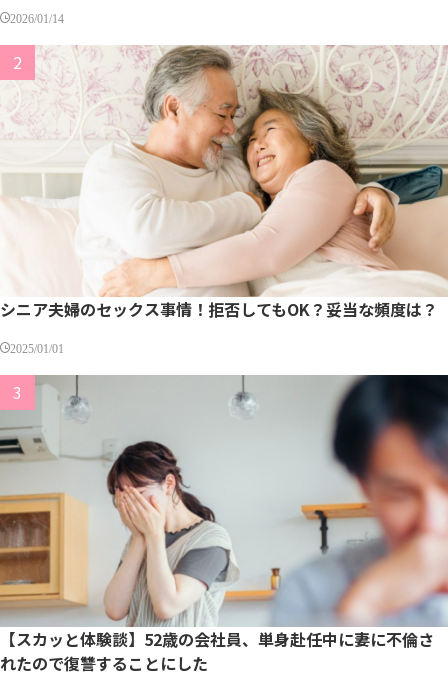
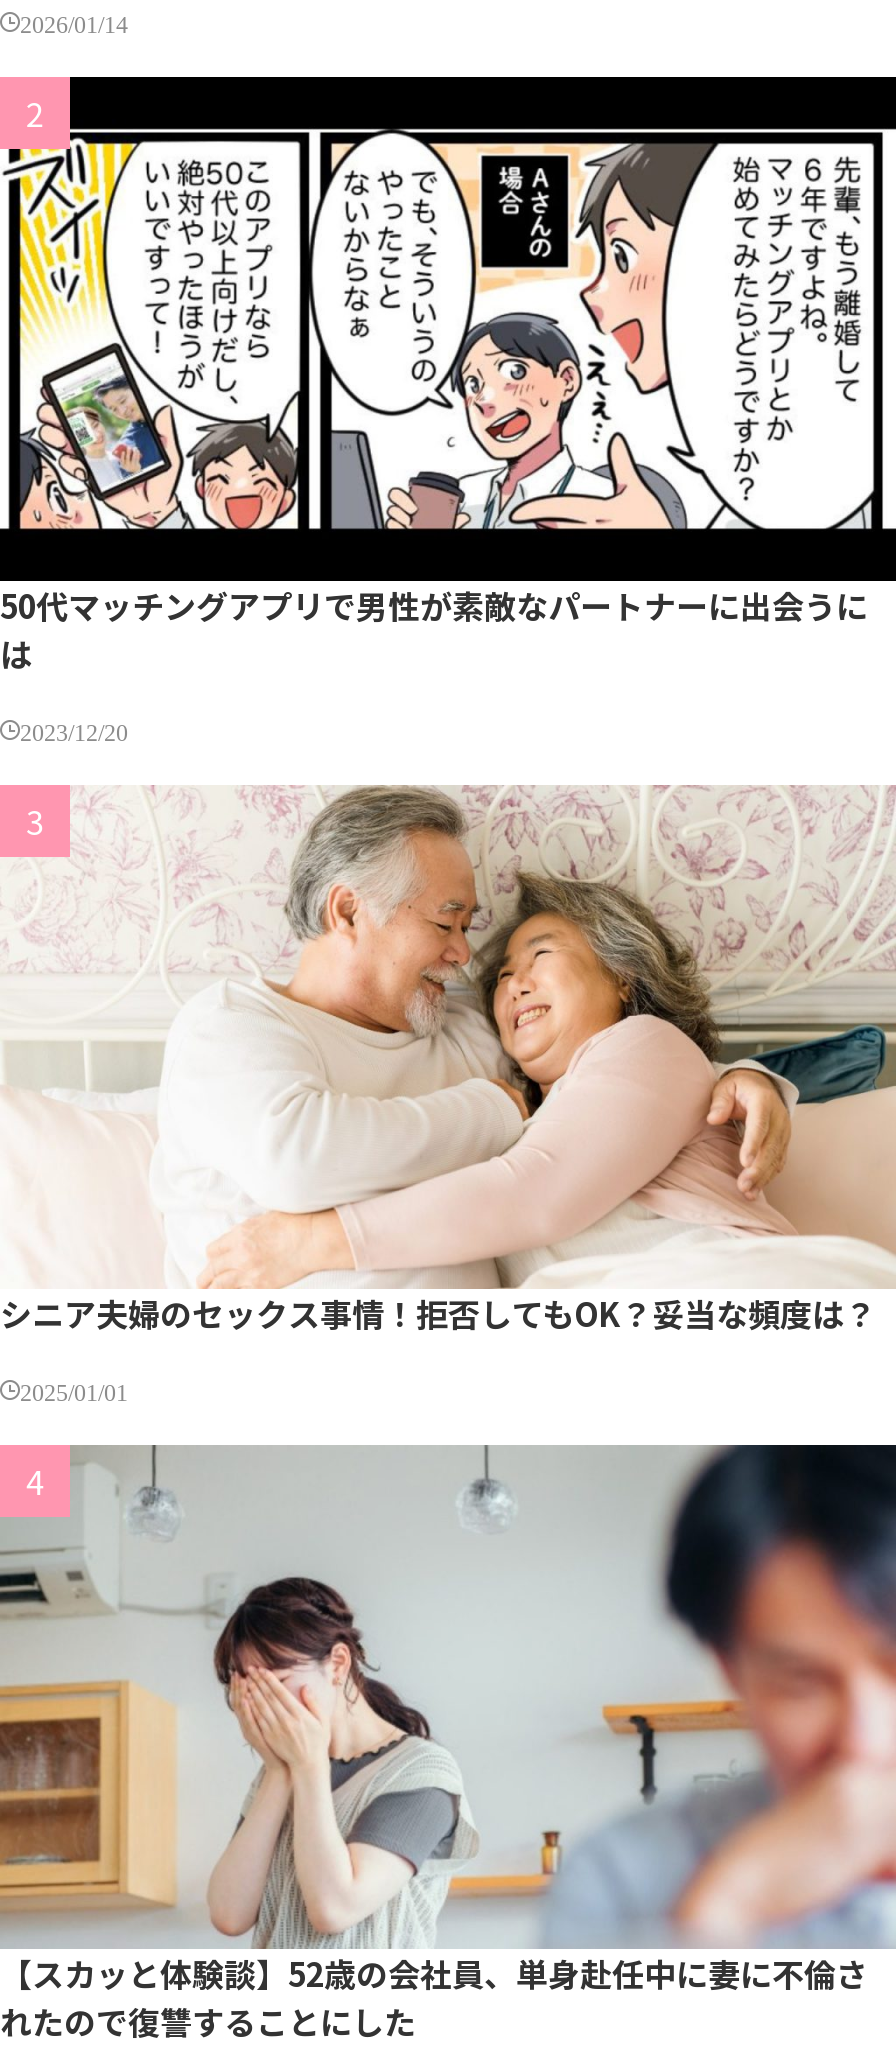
+ [image]
+ 50代マッチングアプリで男性が素敵なパートナーに出会うに
+ は
+ 2023/12/20
